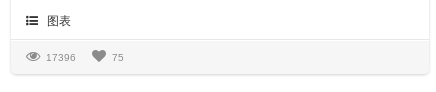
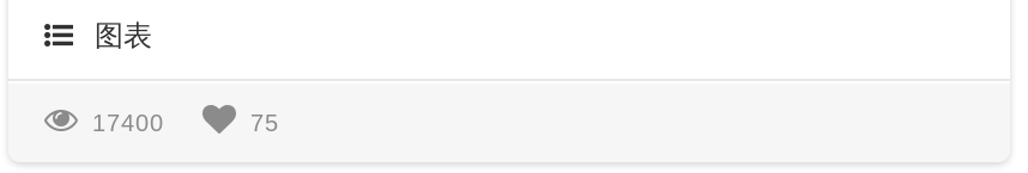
- 17396
+ 17400
